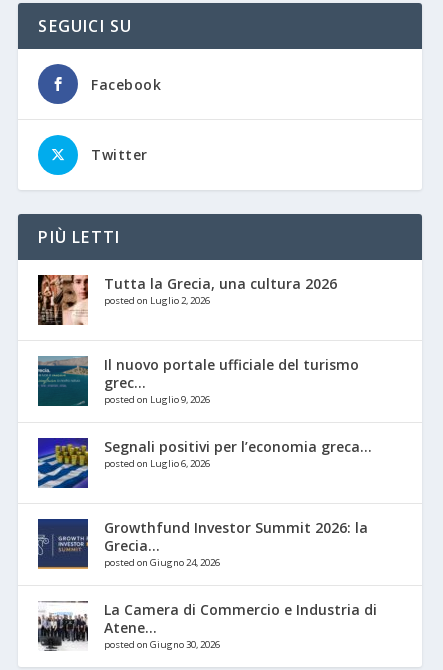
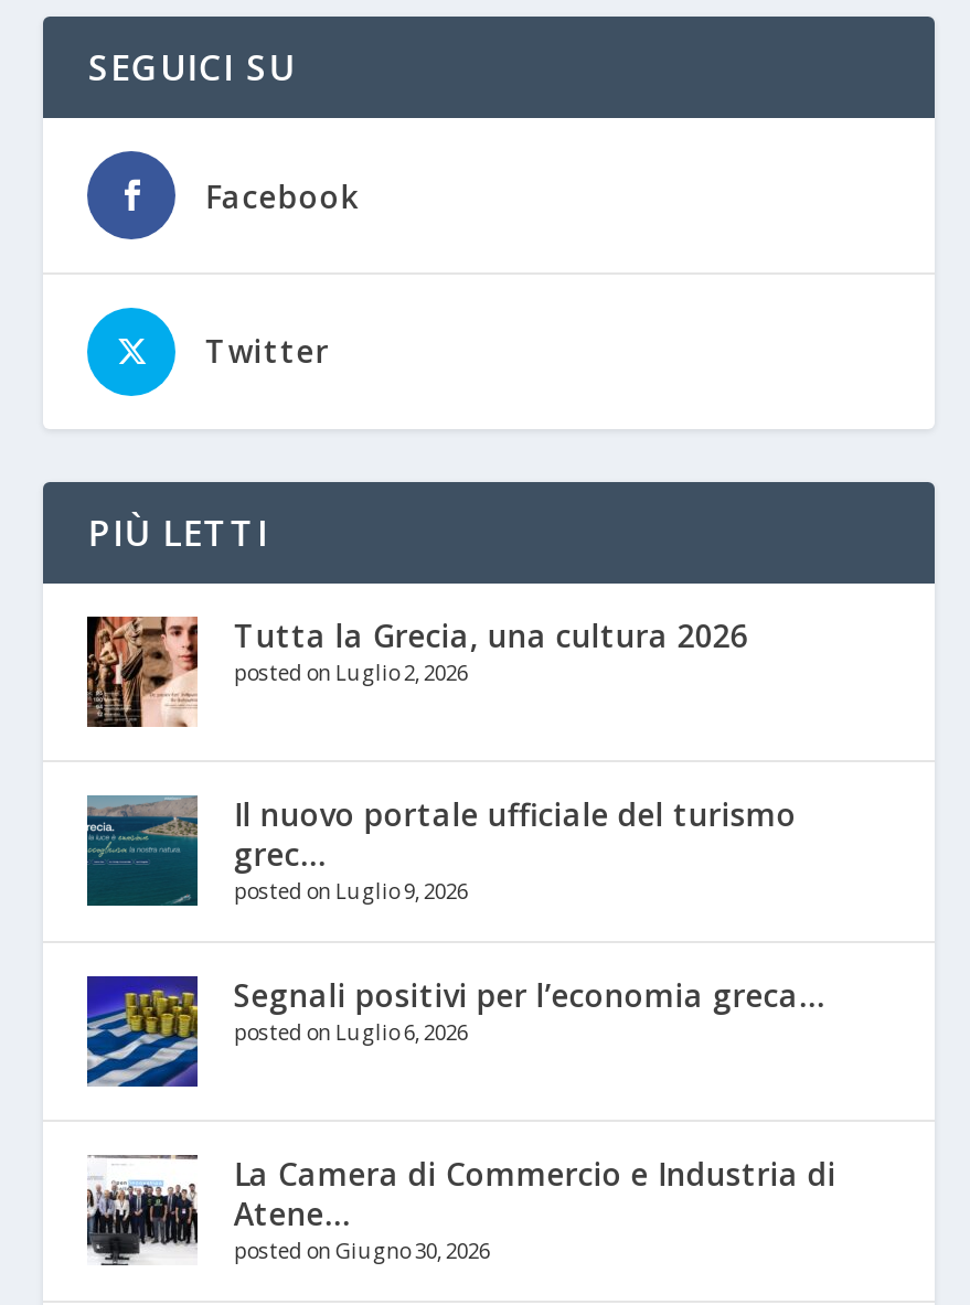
- [image]
- Growthfund Investor Summit 2026: la
- Grecia...
- posted on Giugno 24, 2026
